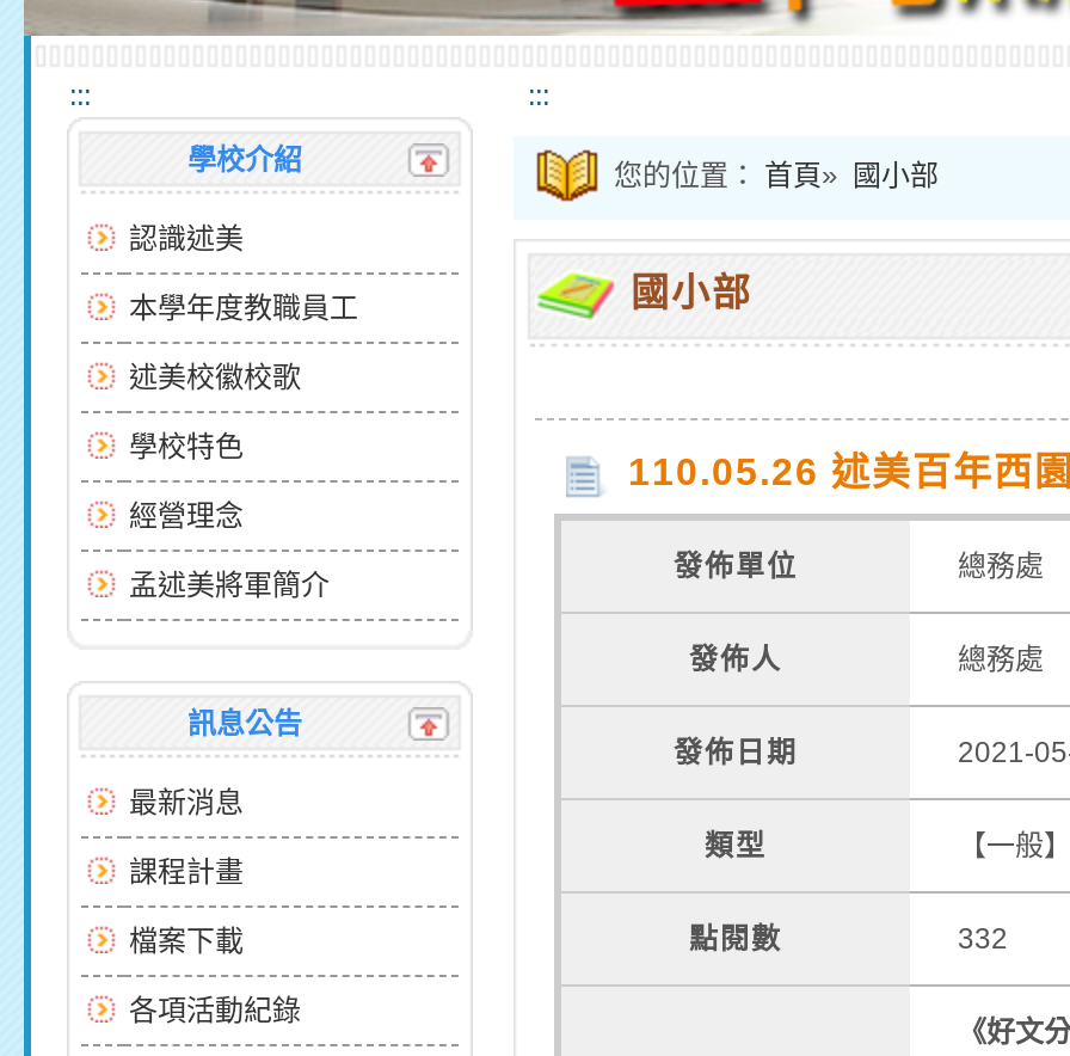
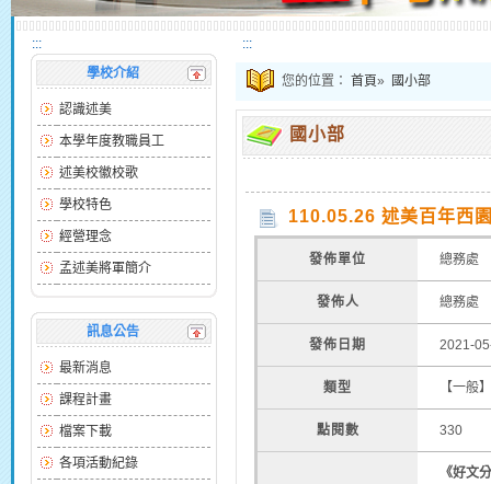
- 332
+ 330
